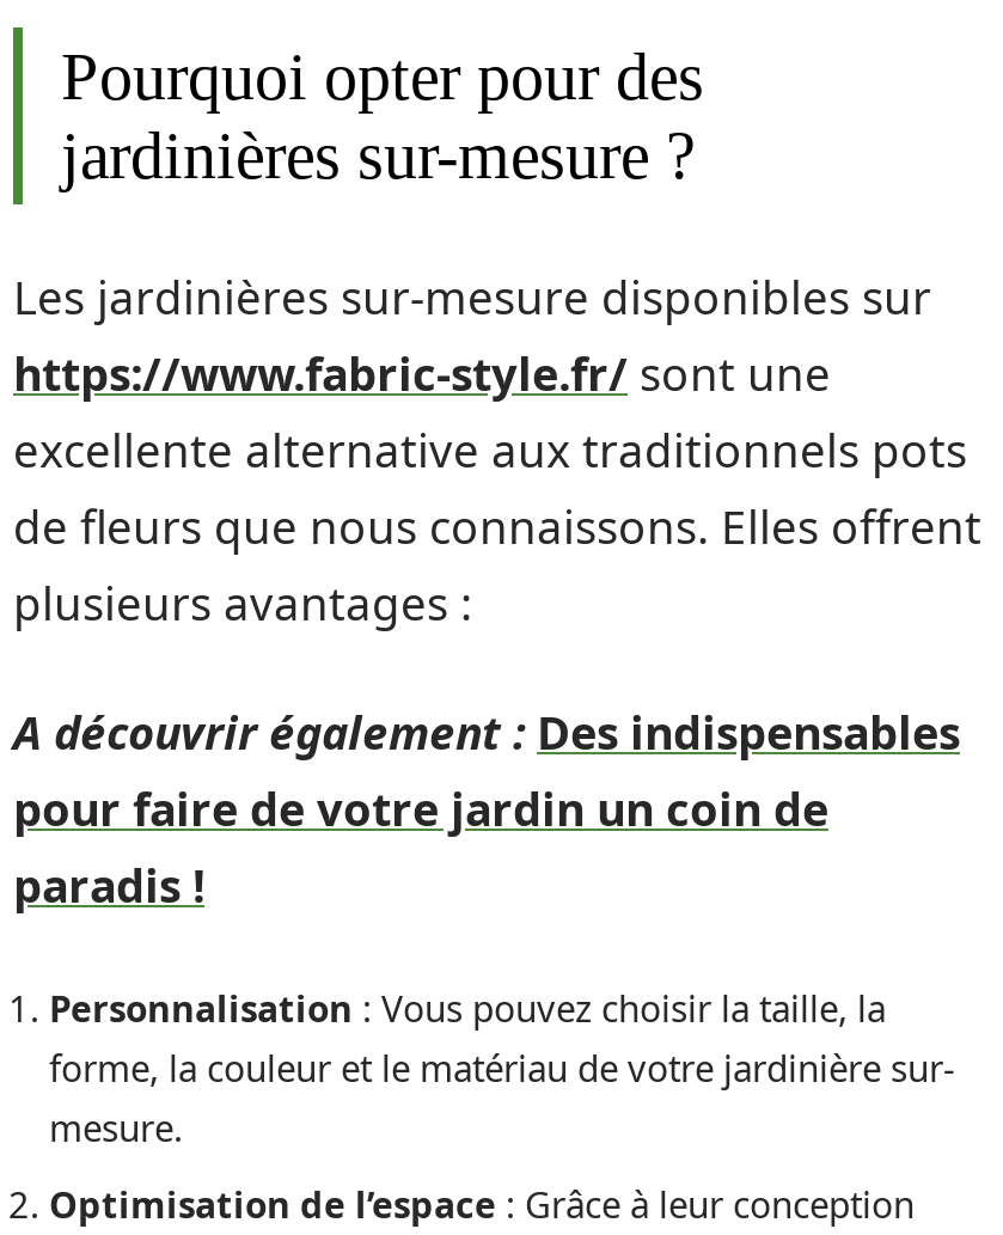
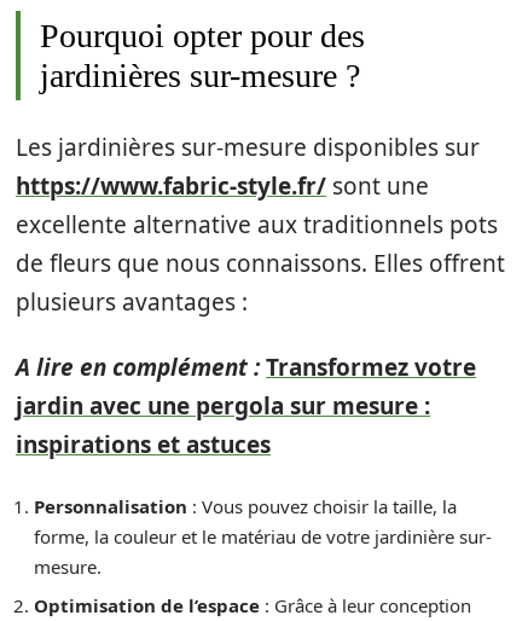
- A découvrir également : Des indispensables
- pour faire de votre jardin un coin de
- paradis !
+ A lire en complément : Transformez votre
+ jardin avec une pergola sur mesure :
+ inspirations et astuces
